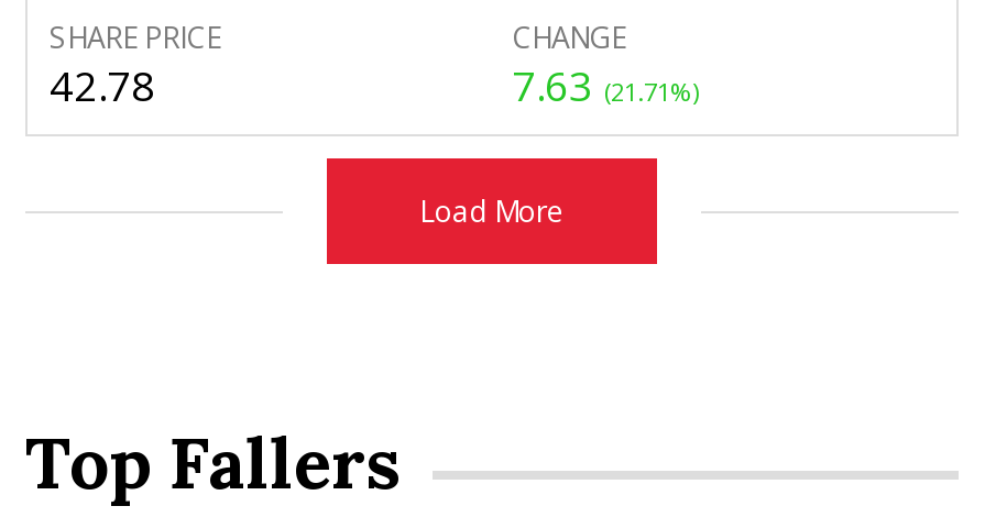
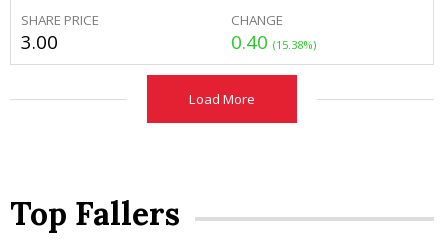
- 42.78
+ 3.00

- 7.63 (21.71%)
+ 0.40 (15.38%)
